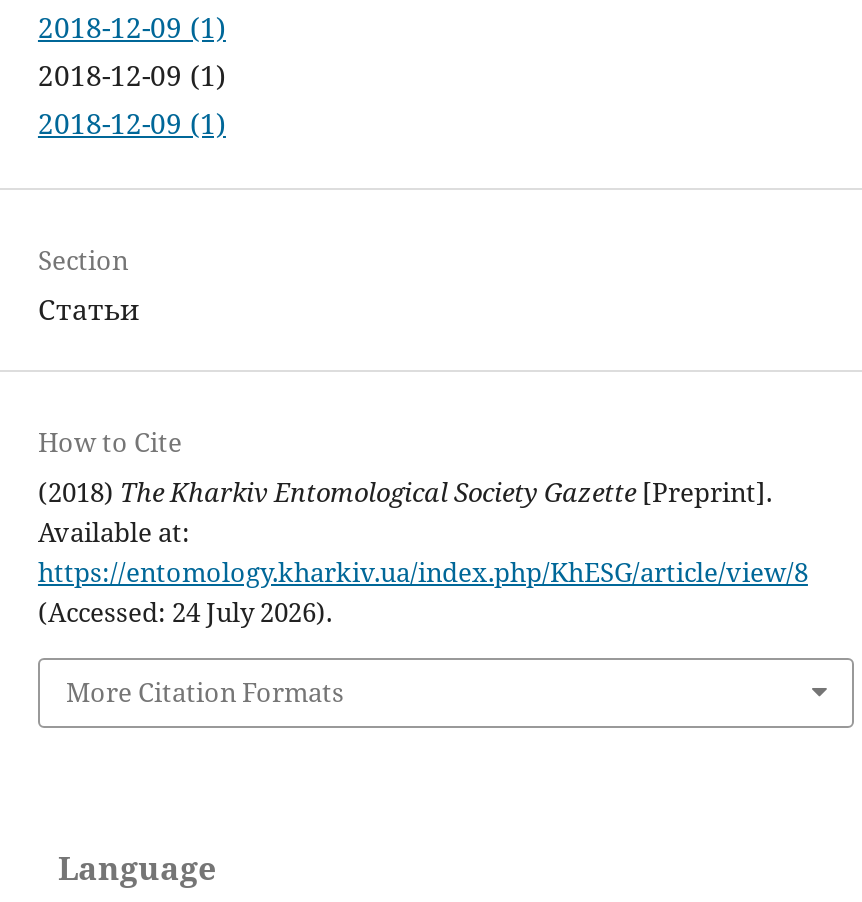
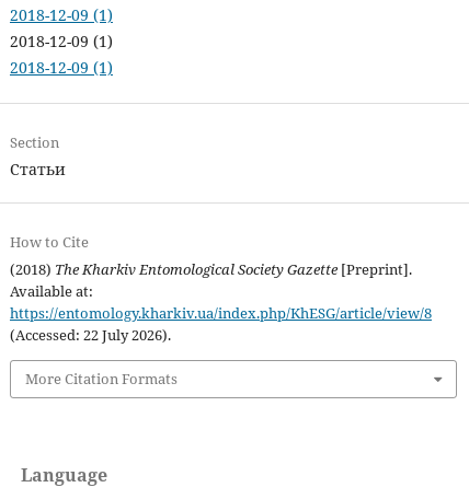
- (Accessed: 24 July 2026).
+ (Accessed: 22 July 2026).
